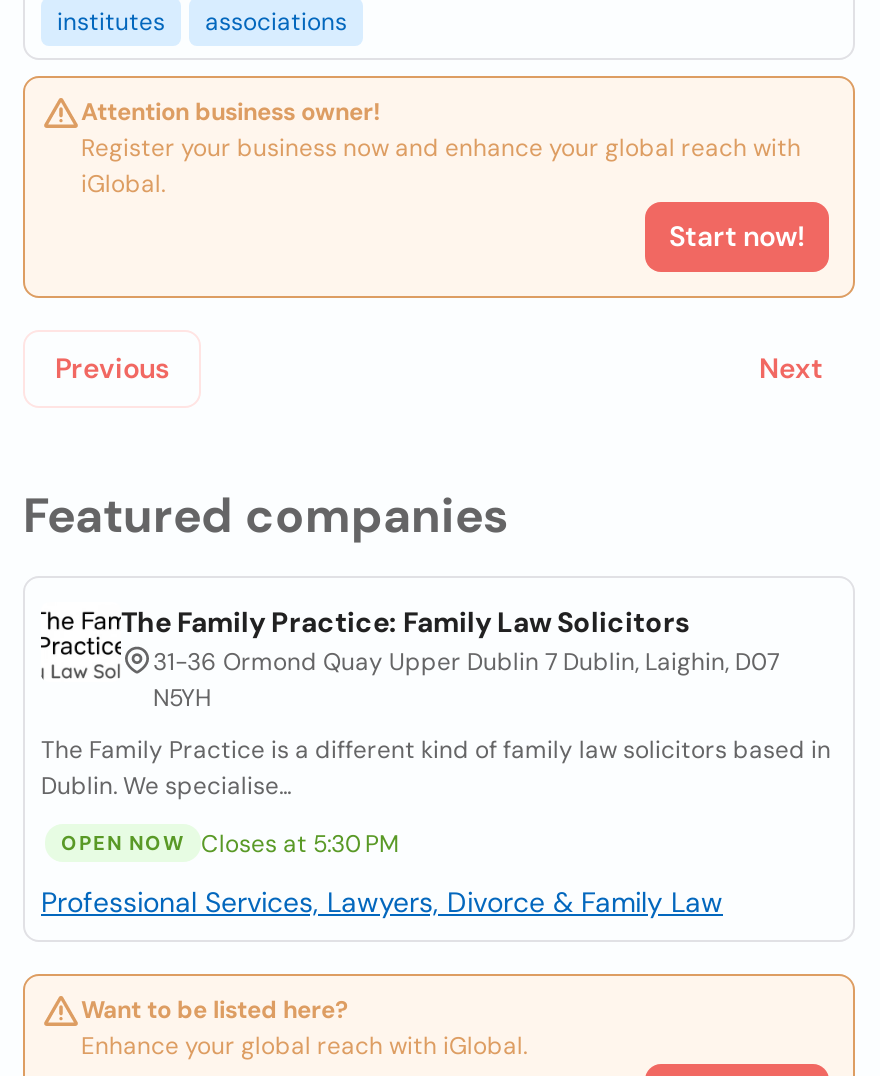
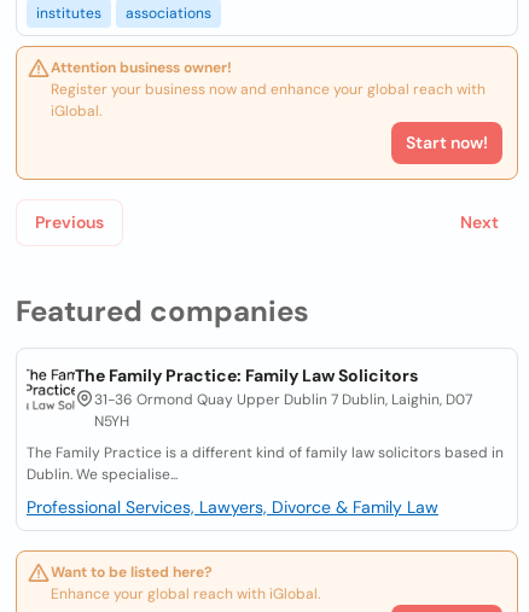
- OPEN NOW
- Closes at 5:30 PM
